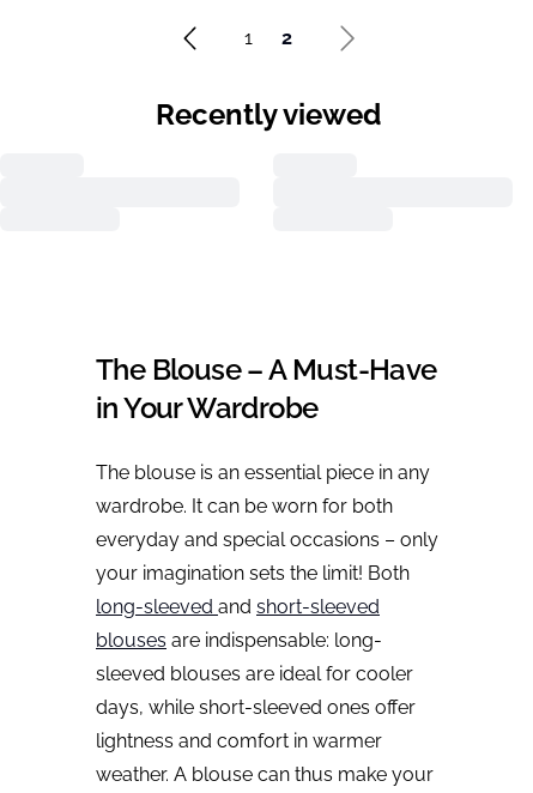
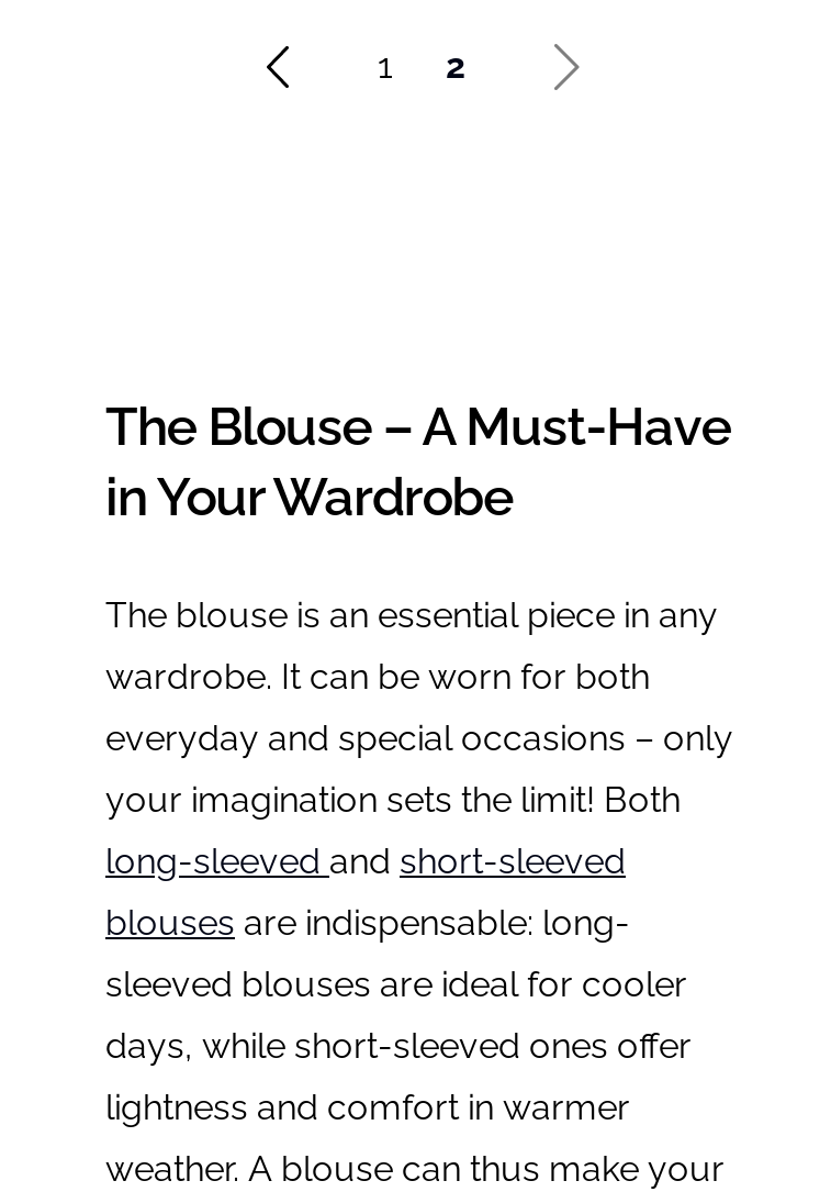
- Recently viewed
